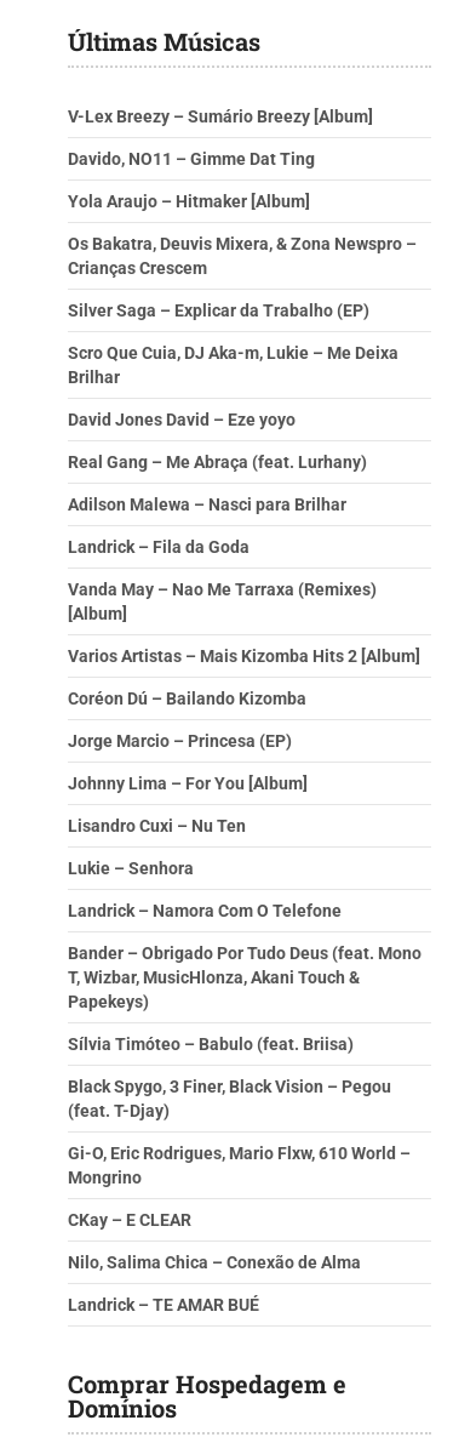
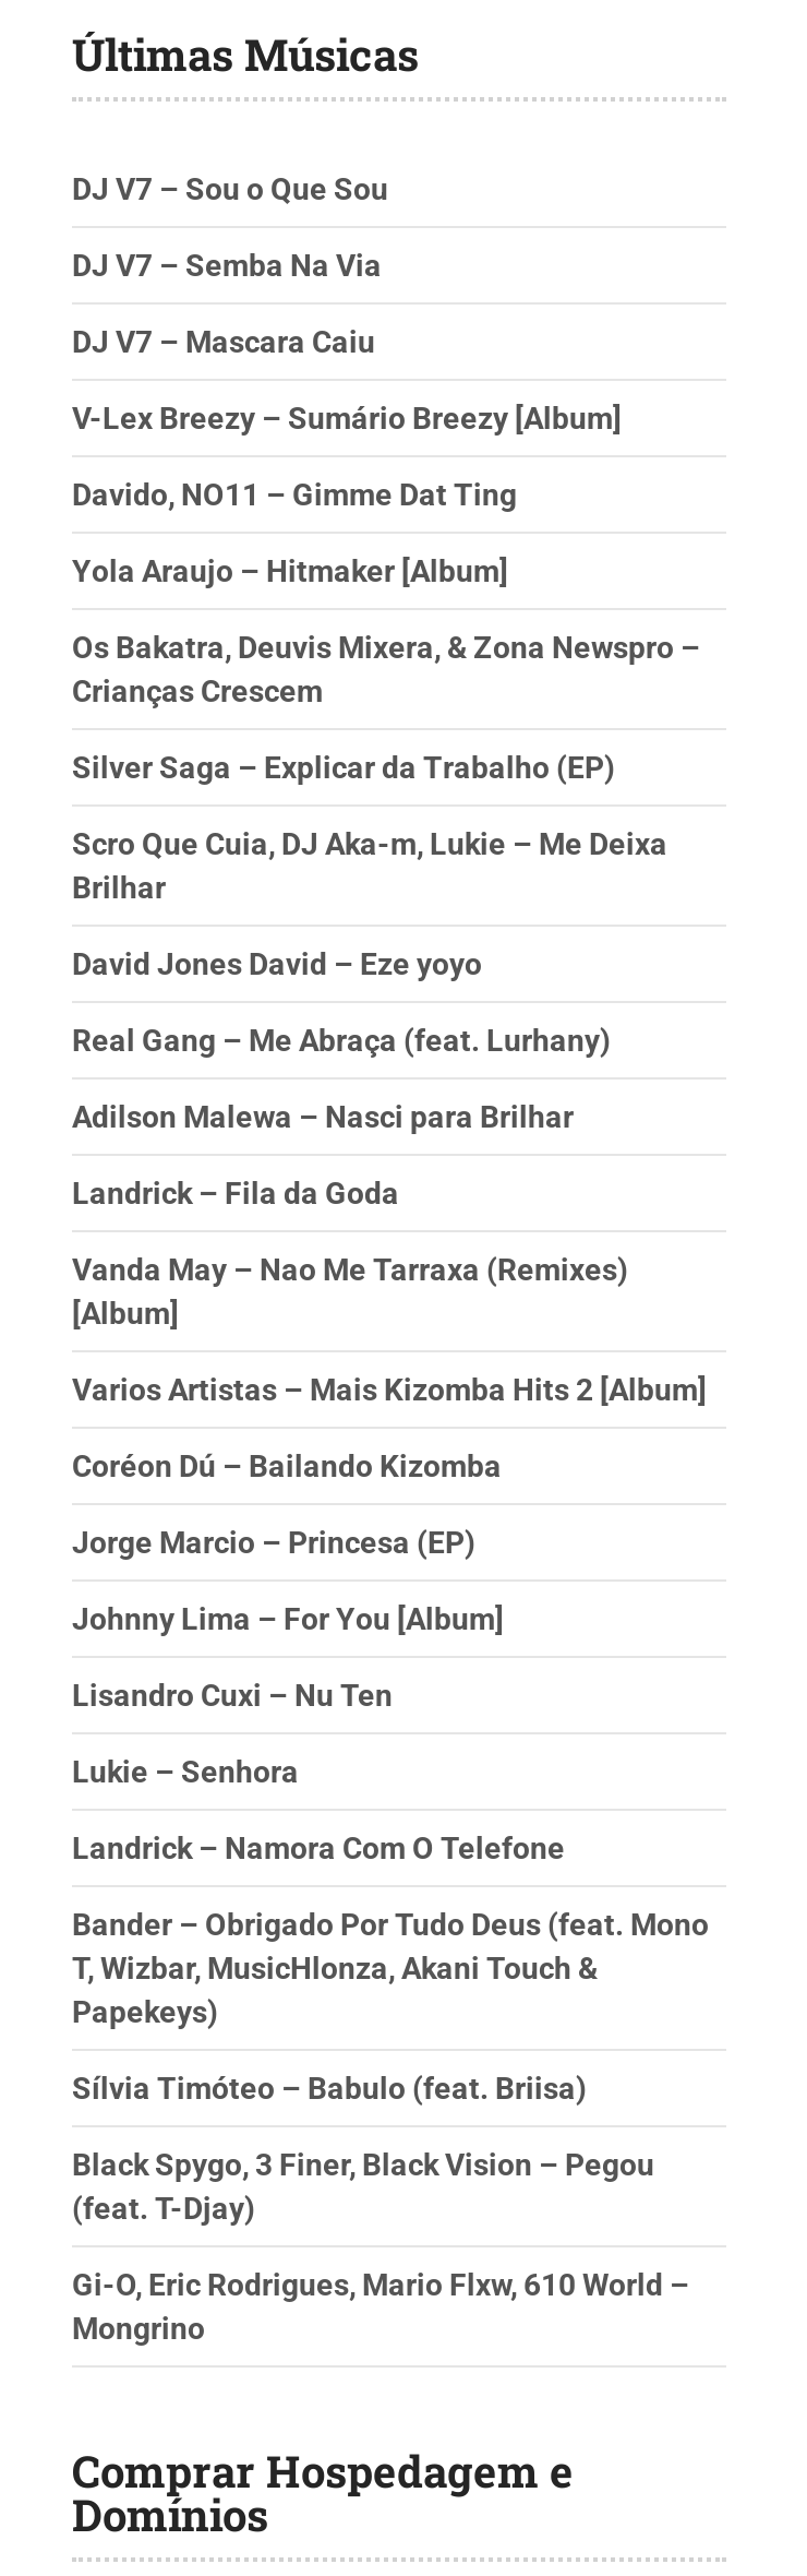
+ DJ V7 – Sou o Que Sou
+ DJ V7 – Semba Na Via
+ DJ V7 – Mascara Caiu

moved down: V-Lex Breezy – Sumário Breezy [Album] | Davido, NO11 – Gimme Dat Ting | Yola Araujo – Hitmaker [Album] | ... | Gi-O, Eric Rodrigues, Mario Flxw, 610 World – | Mongrino

- CKay – E CLEAR
- Nilo, Salima Chica – Conexão de Alma
- Landrick – TE AMAR BUÉ
